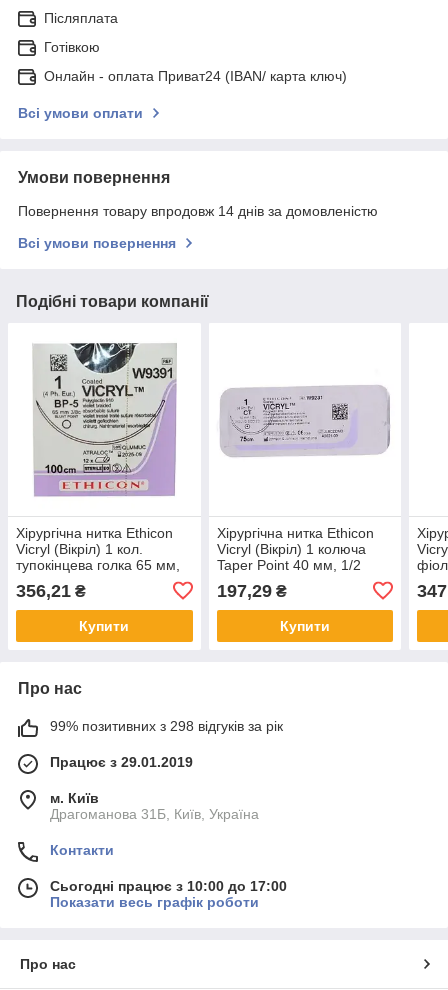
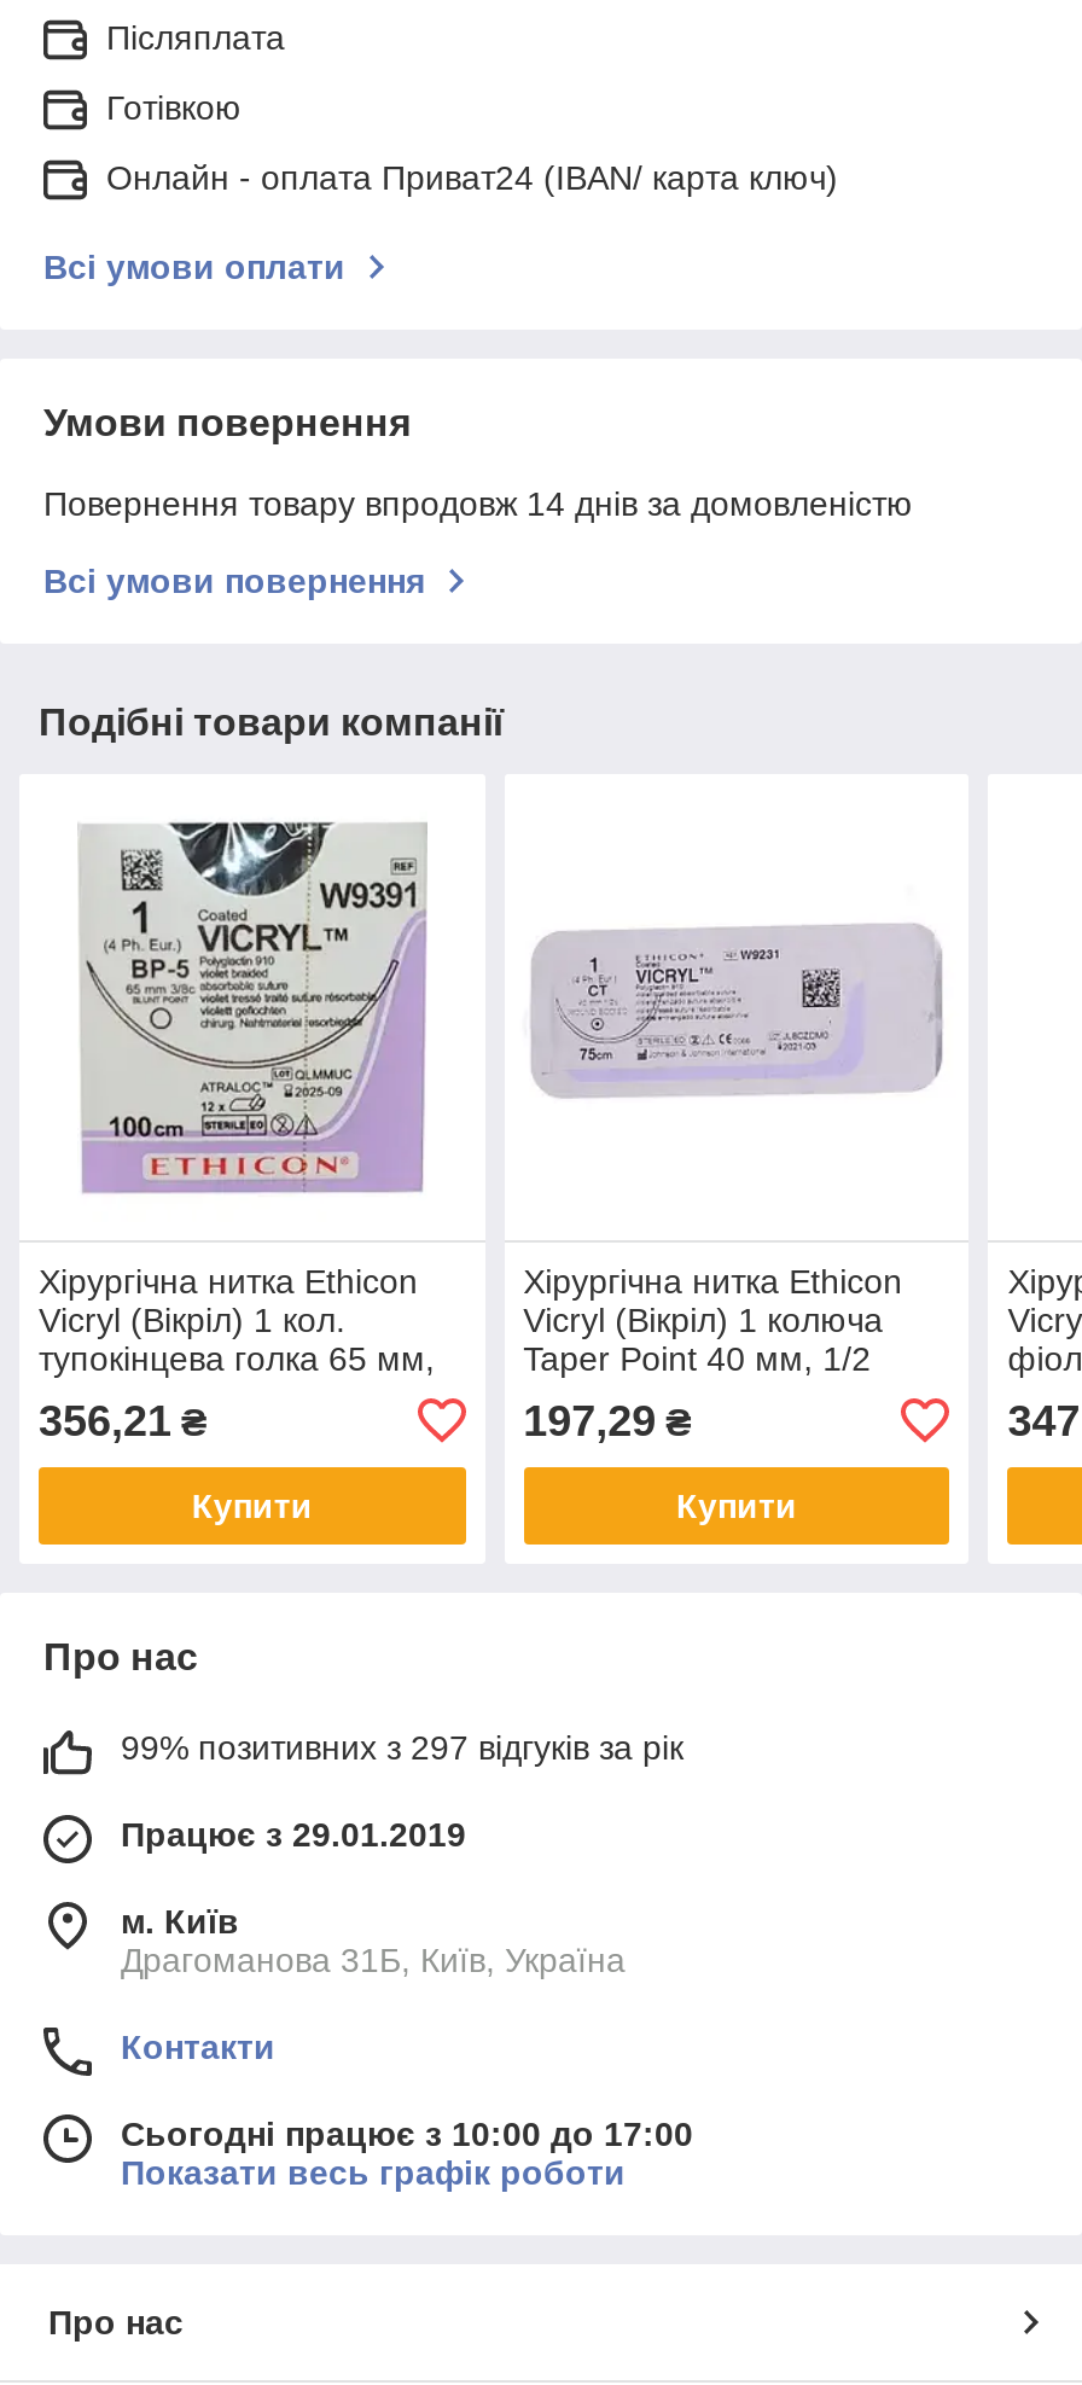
- 99% позитивних з 298 відгуків за рік
+ 99% позитивних з 297 відгуків за рік
